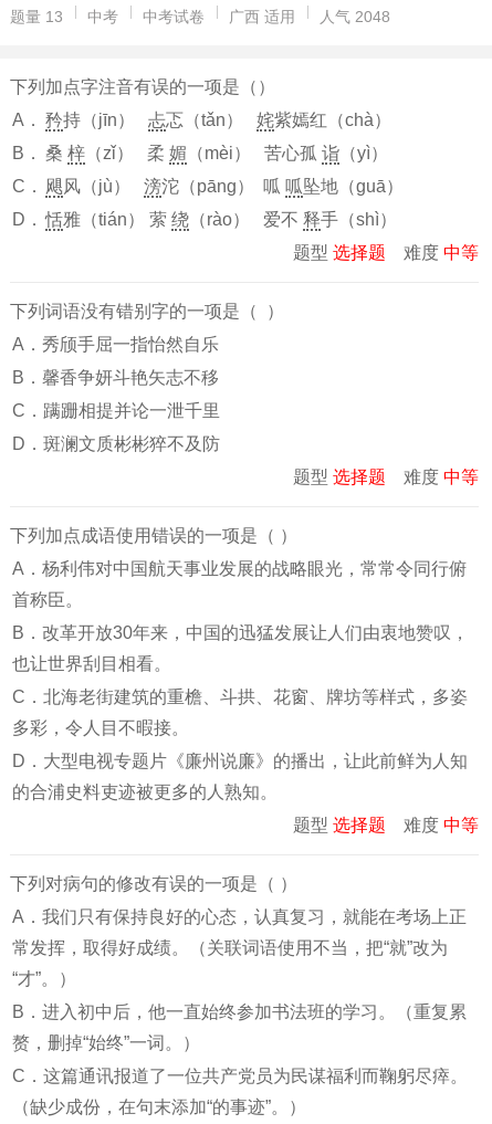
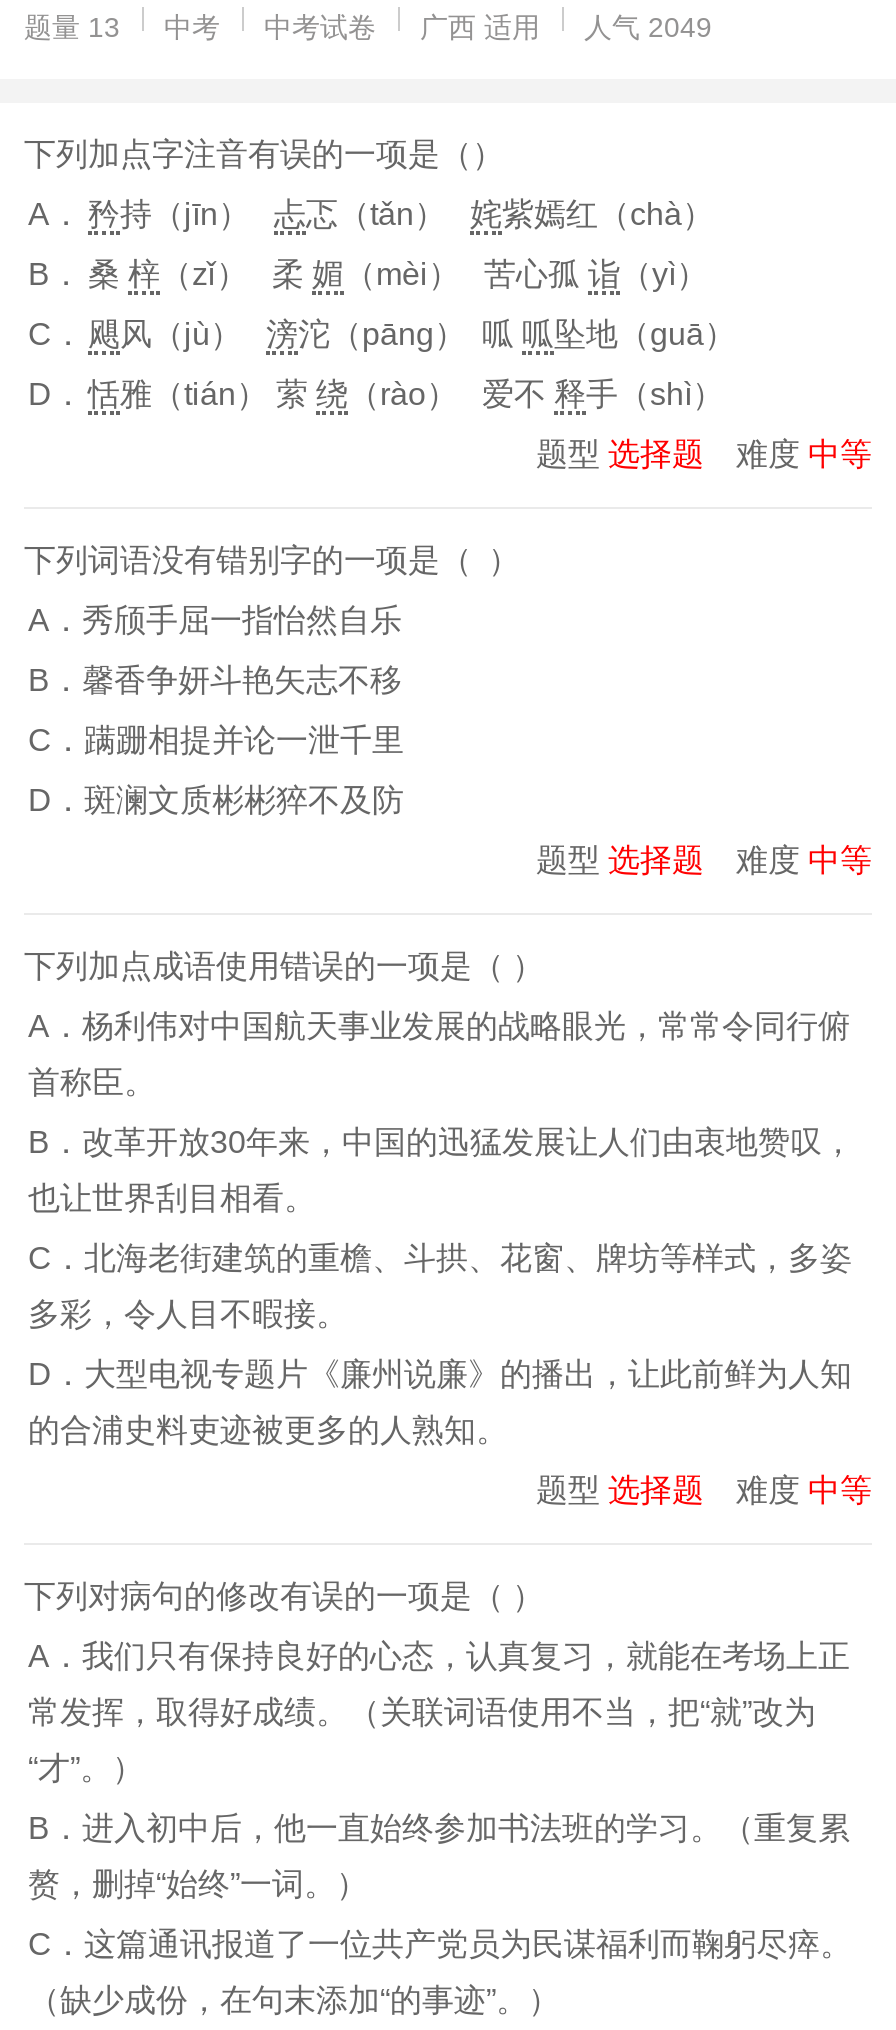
- 题量 13 中考 中考试卷 广西 适用 人气 2048
+ 题量 13 中考 中考试卷 广西 适用 人气 2049
